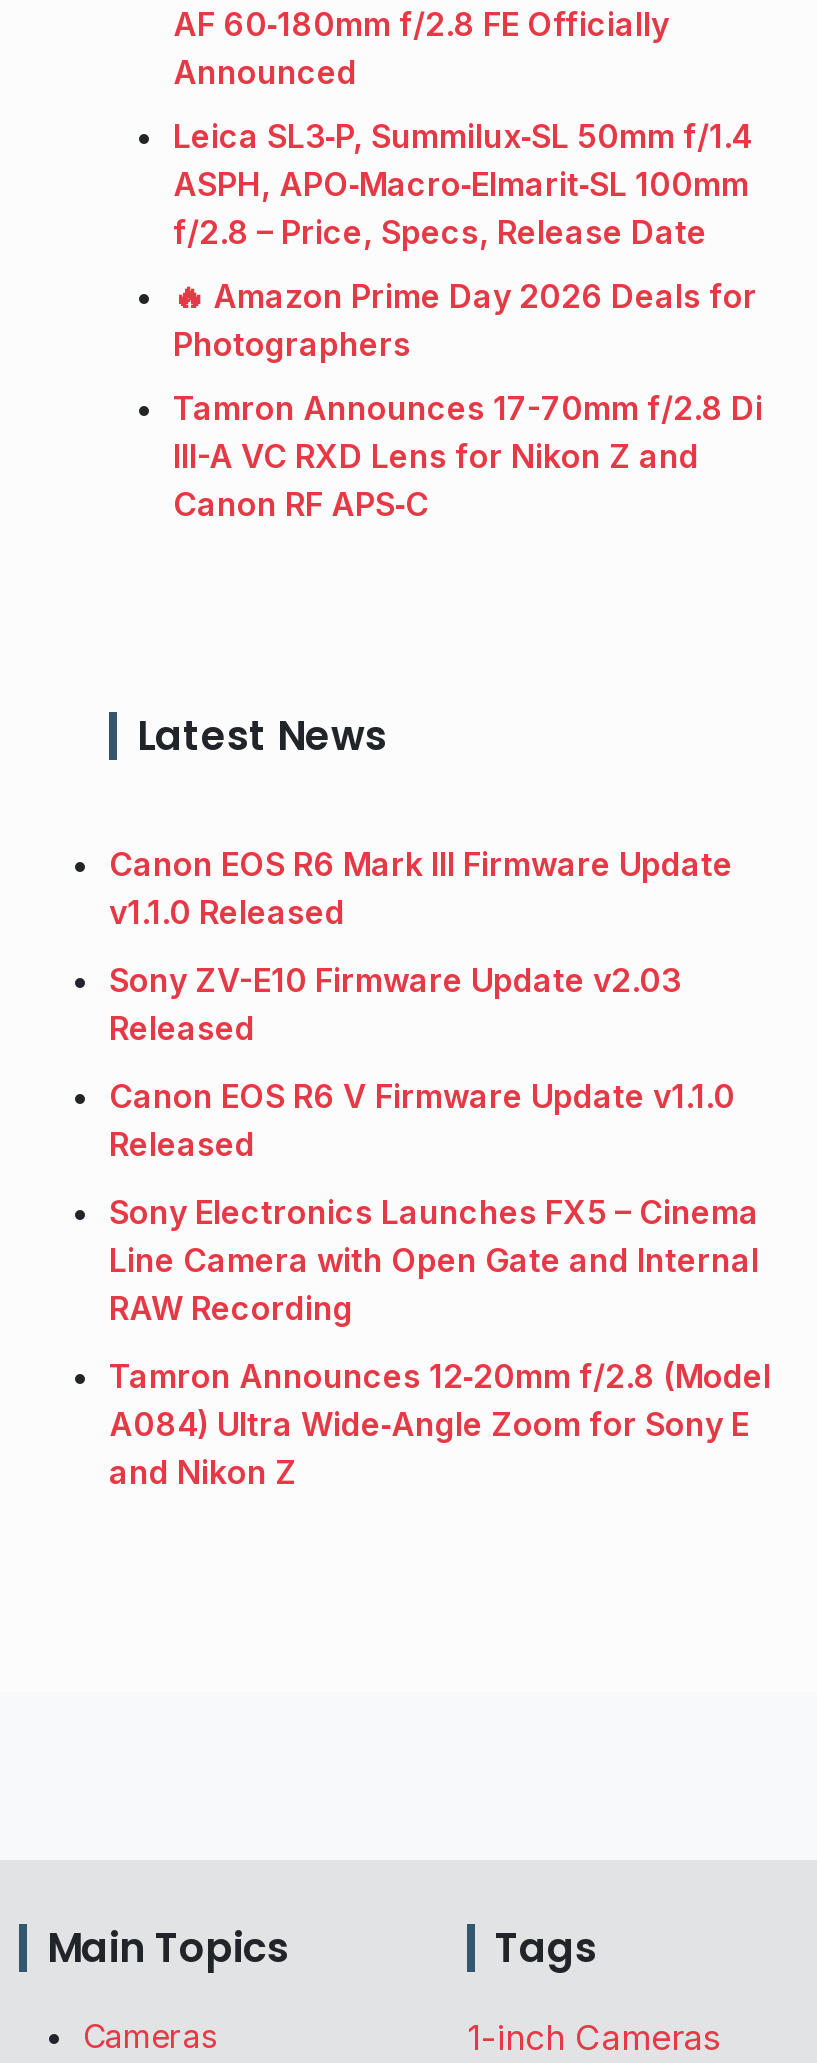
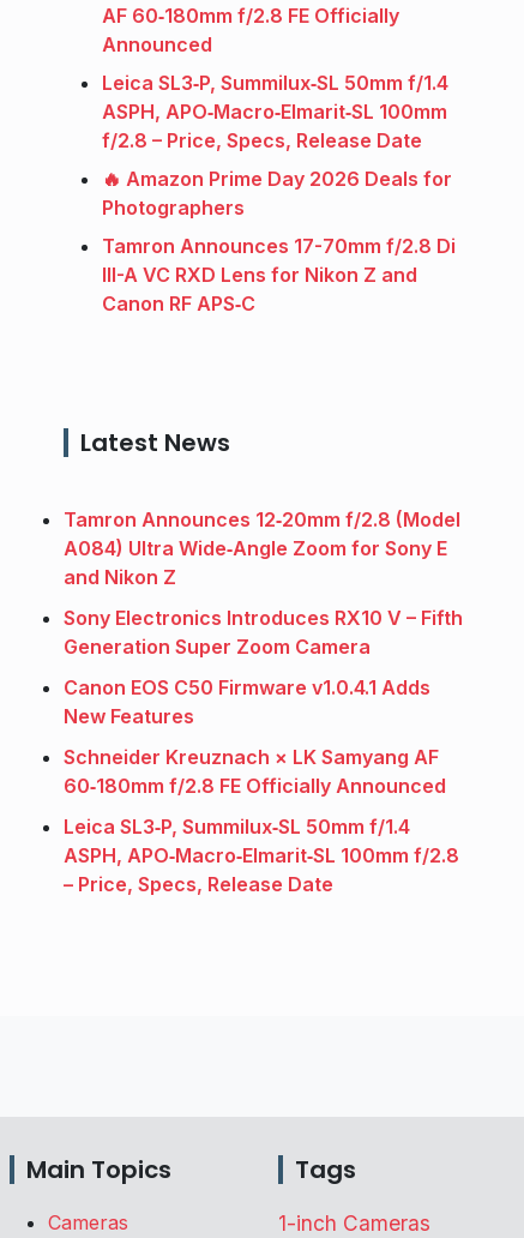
- Canon EOS R6 Mark III Firmware Update
- v1.1.0 Released
- Sony ZV-E10 Firmware Update v2.03
- Released
- Canon EOS R6 V Firmware Update v1.1.0
- Released
- Sony Electronics Launches FX5 – Cinema
- Line Camera with Open Gate and Internal
- RAW Recording

moved up: Tamron Announces 12‑20mm f/2.8 (Model | A084) Ultra Wide‑Angle Zoom for Sony E | and Nikon Z

+ Sony Electronics Introduces RX10 V – Fifth
+ Generation Super Zoom Camera
+ Canon EOS C50 Firmware v1.0.4.1 Adds
+ New Features
+ Schneider Kreuznach × LK Samyang AF
+ 60‑180mm f/2.8 FE Officially Announced
+ Leica SL3‑P, Summilux‑SL 50mm f/1.4
+ ASPH, APO‑Macro‑Elmarit‑SL 100mm f/2.8
+ – Price, Specs, Release Date
